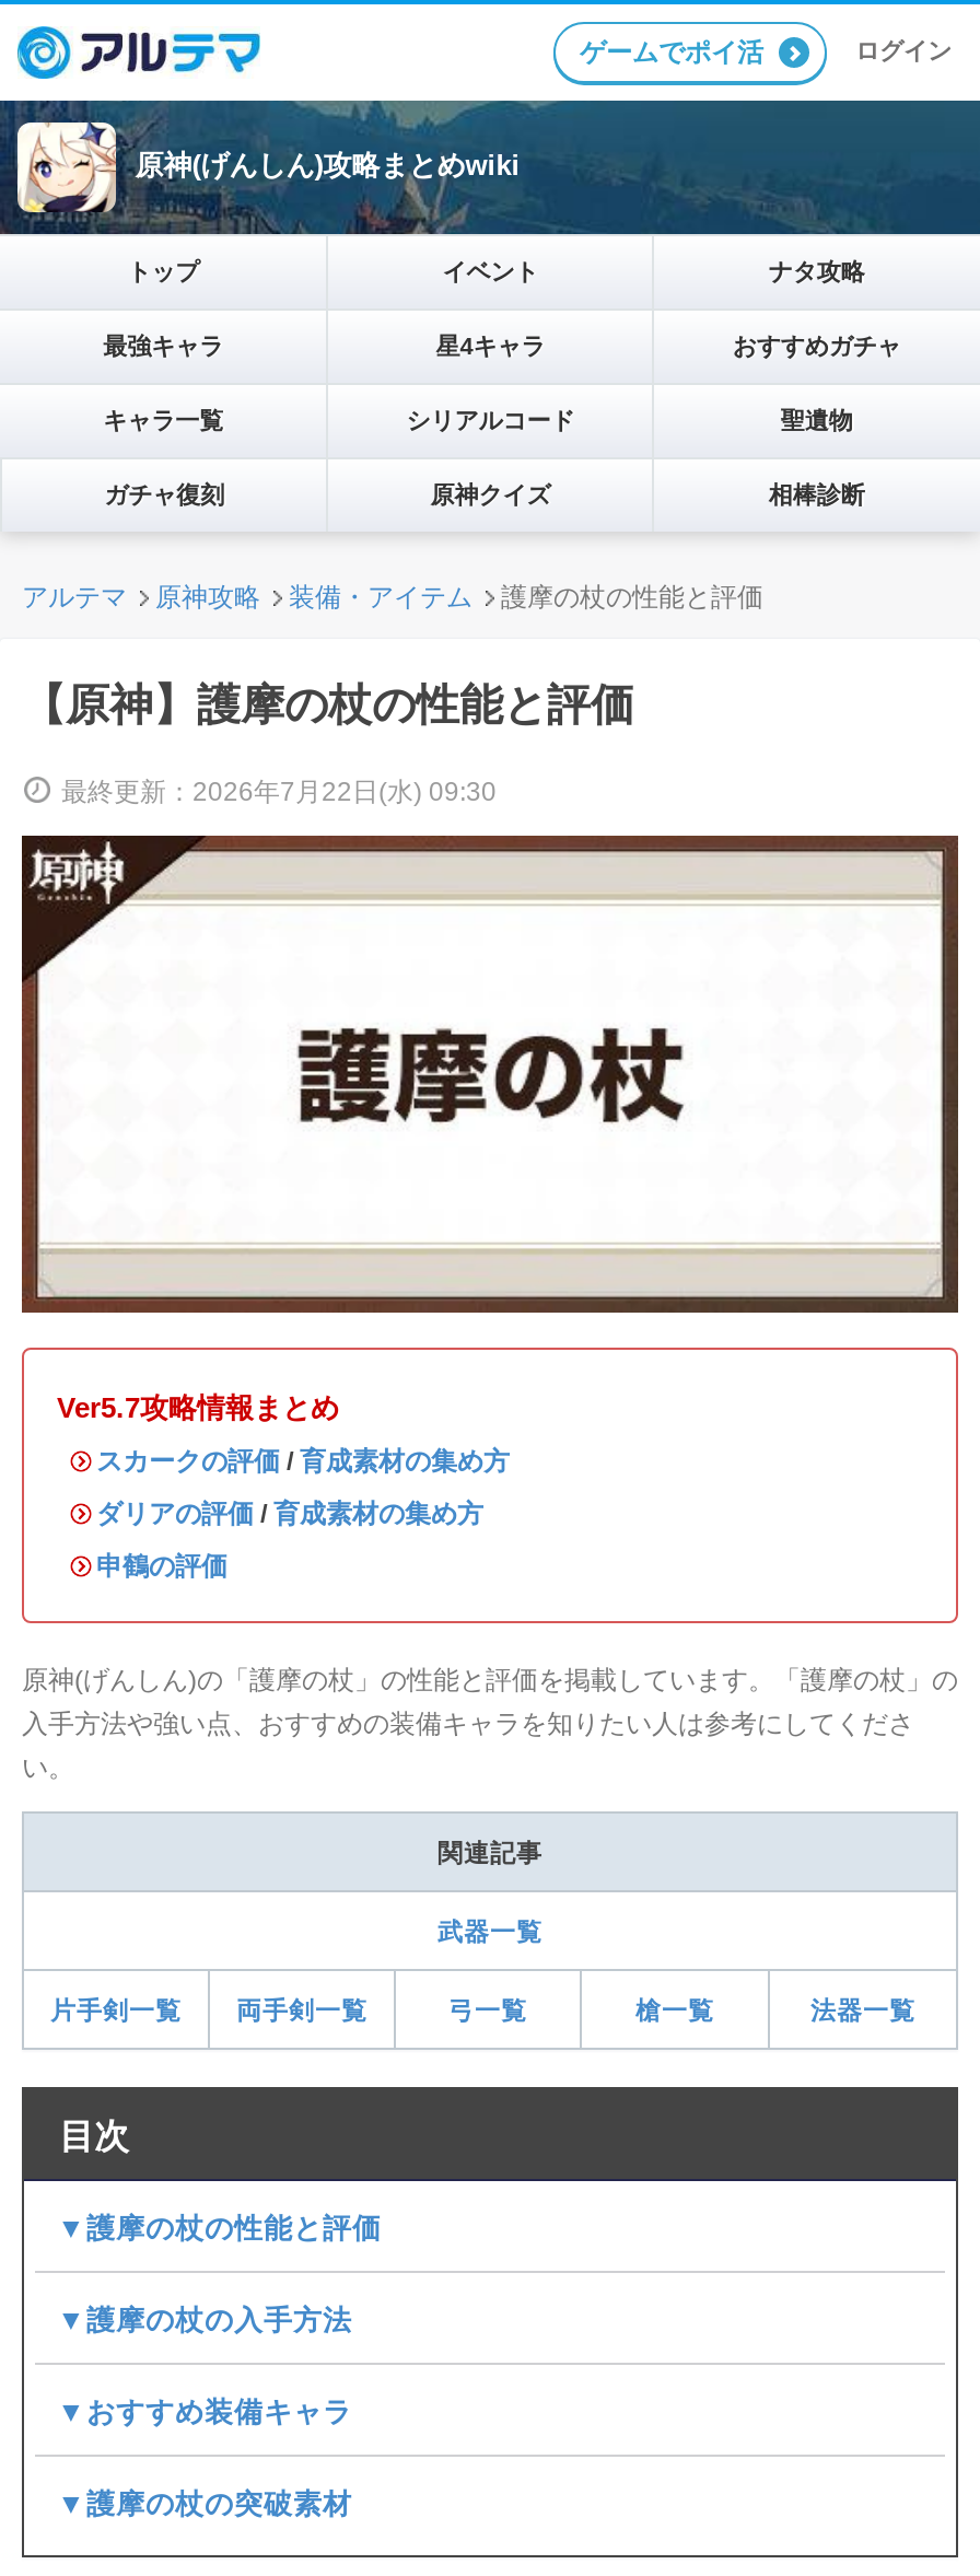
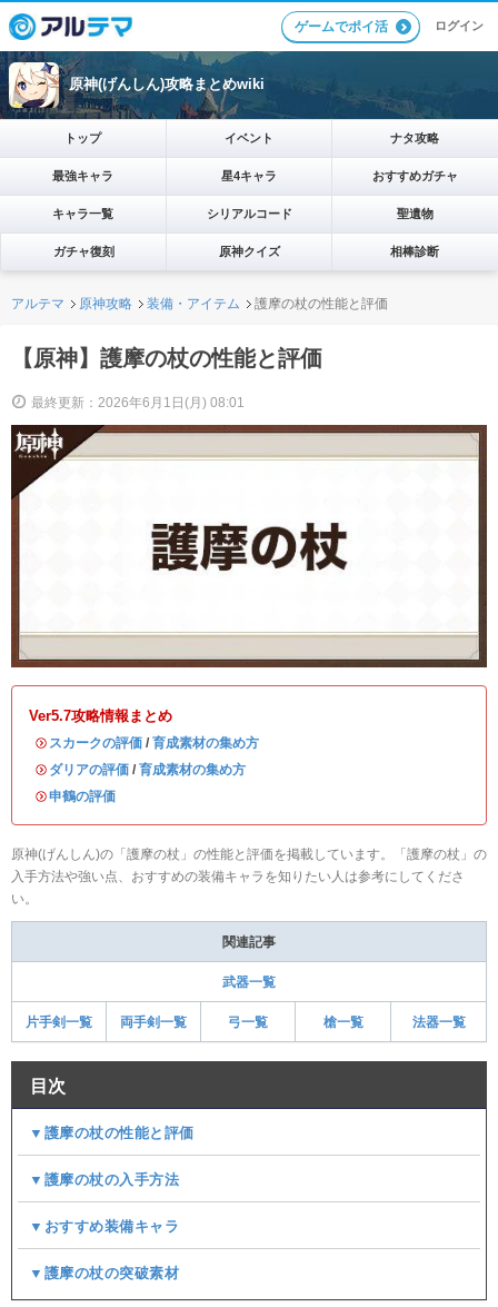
- 最終更新：2026年7月22日(水) 09:30
+ 最終更新：2026年6月1日(月) 08:01
